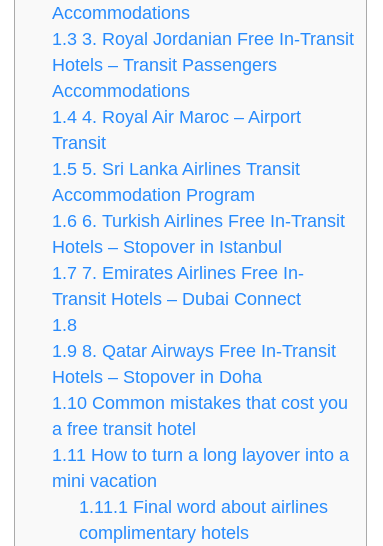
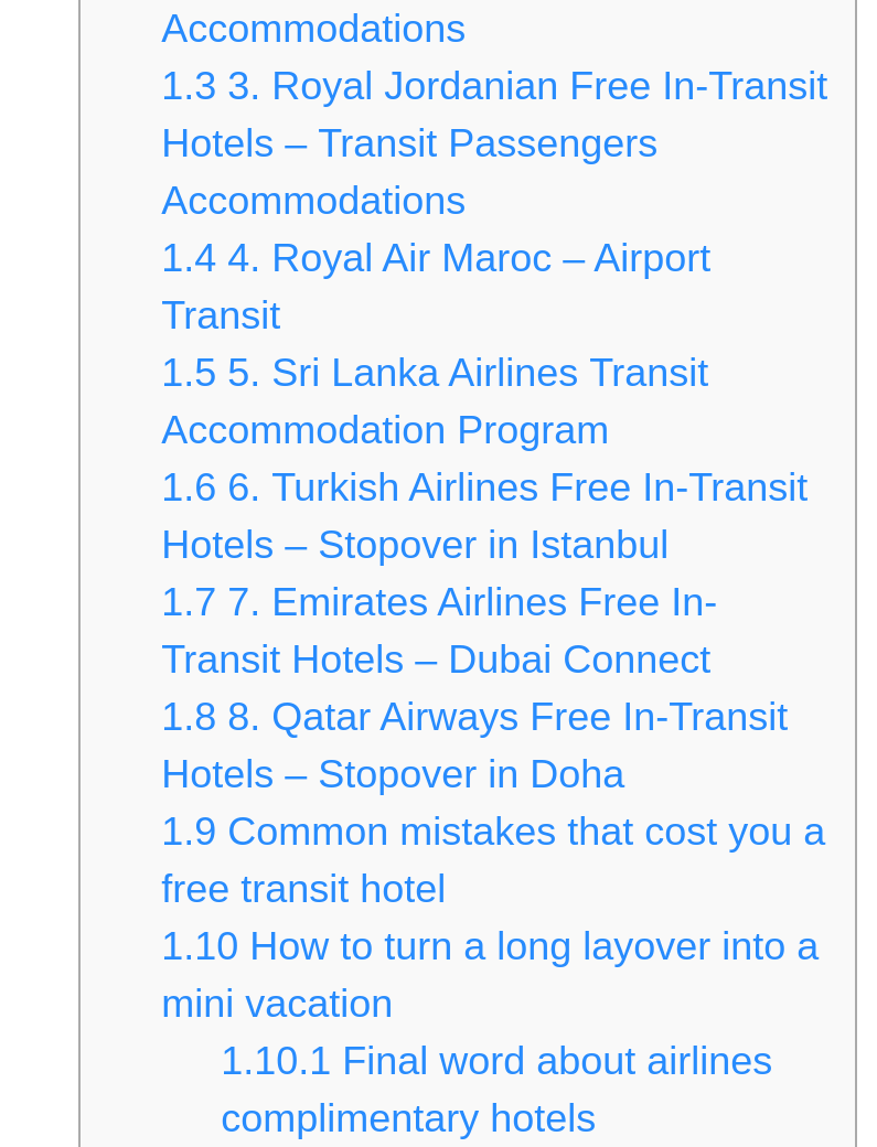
- 1.8
- 1.9 8. Qatar Airways Free In-Transit
+ 1.8 8. Qatar Airways Free In-Transit

- 1.10 Common mistakes that cost you
- a free transit hotel
- 1.11 How to turn a long layover into a
+ 1.9 Common mistakes that cost you a
+ free transit hotel
+ 1.10 How to turn a long layover into a

- 1.11.1 Final word about airlines
+ 1.10.1 Final word about airlines
